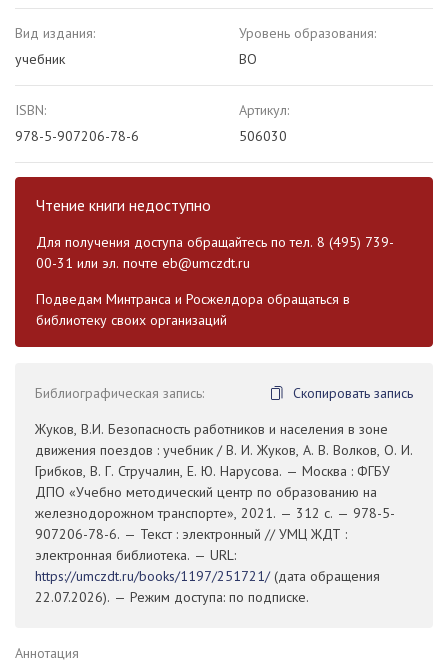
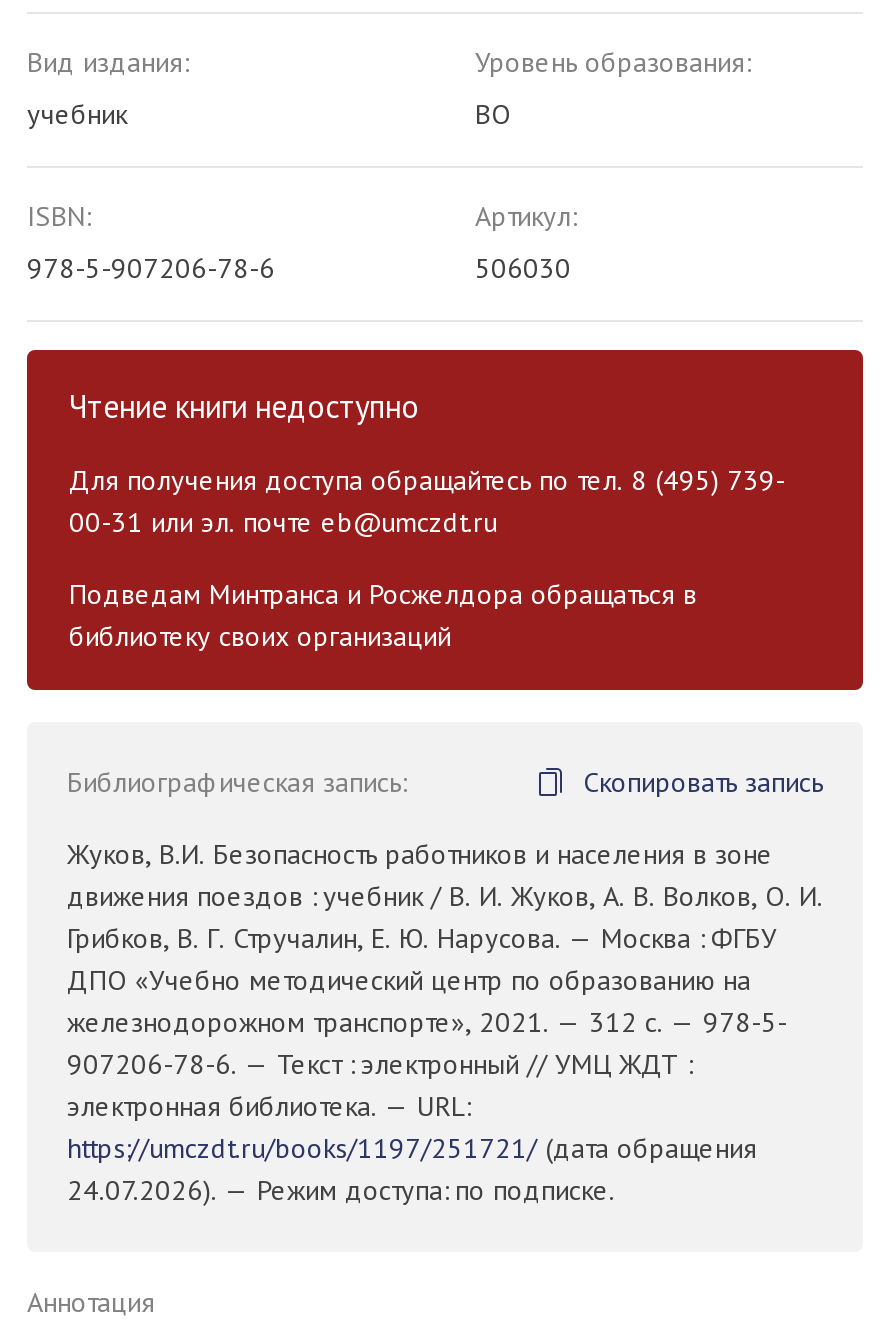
- 22.07.2026). — Режим доступа: по подписке.
+ 24.07.2026). — Режим доступа: по подписке.
